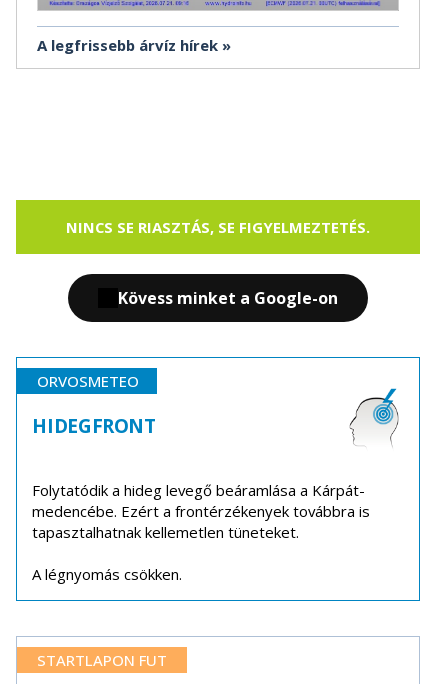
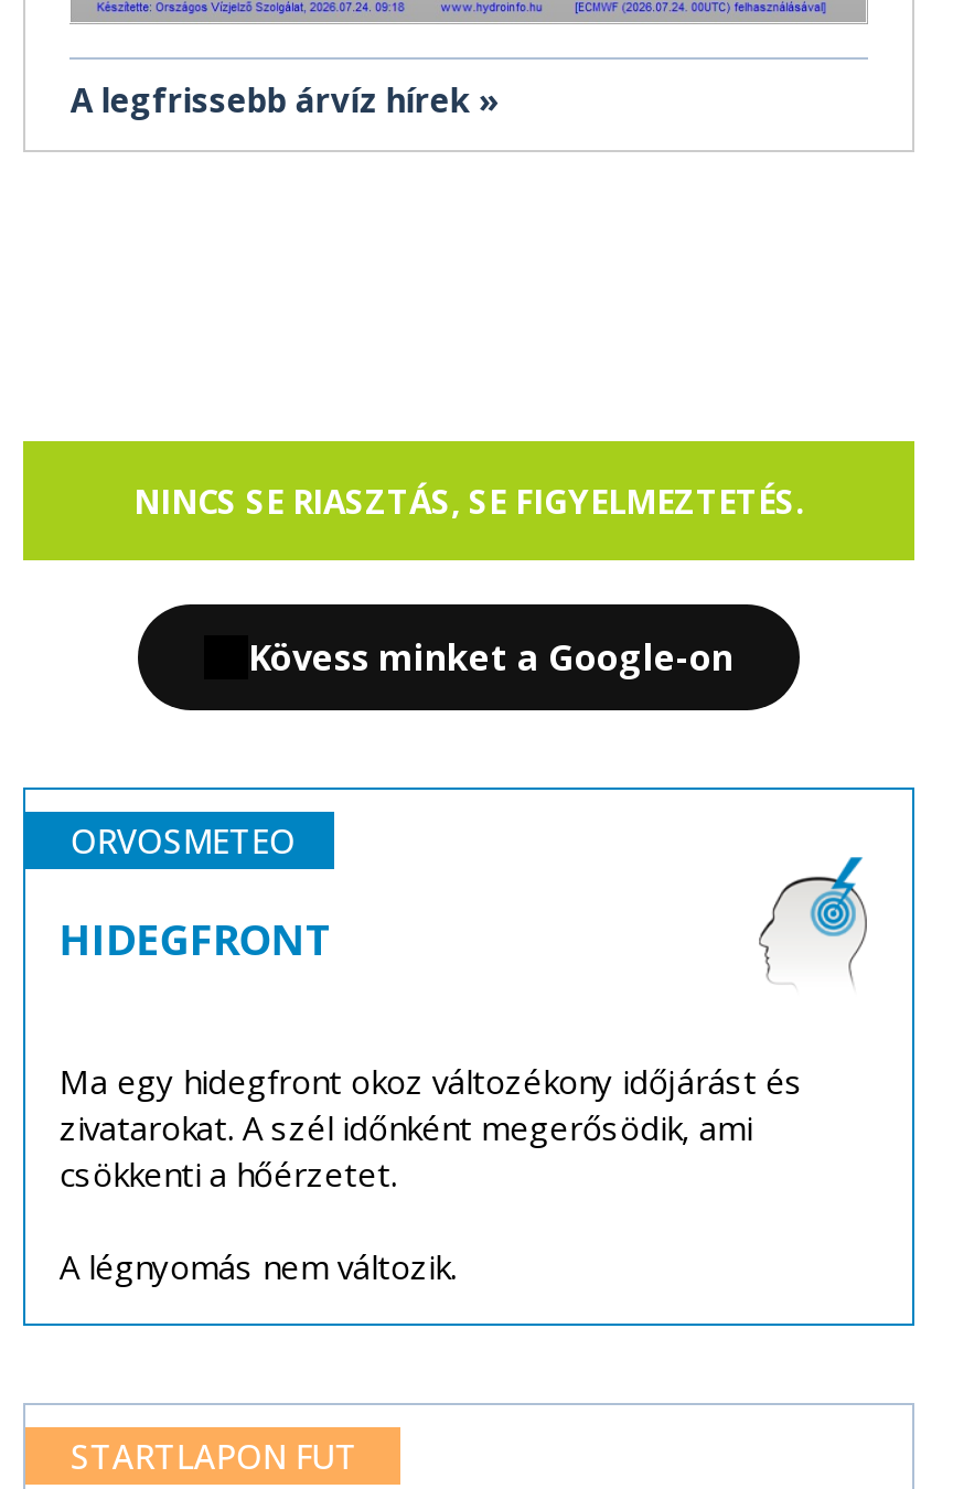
- Folytatódik a hideg levegő beáramlása a Kárpát-
- medencébe. Ezért a frontérzékenyek továbbra is
- tapasztalhatnak kellemetlen tüneteket.
+ Ma egy hidegfront okoz változékony időjárást és
+ zivatarokat. A szél időnként megerősödik, ami
+ csökkenti a hőérzetet.

- A légnyomás csökken.
+ A légnyomás nem változik.
